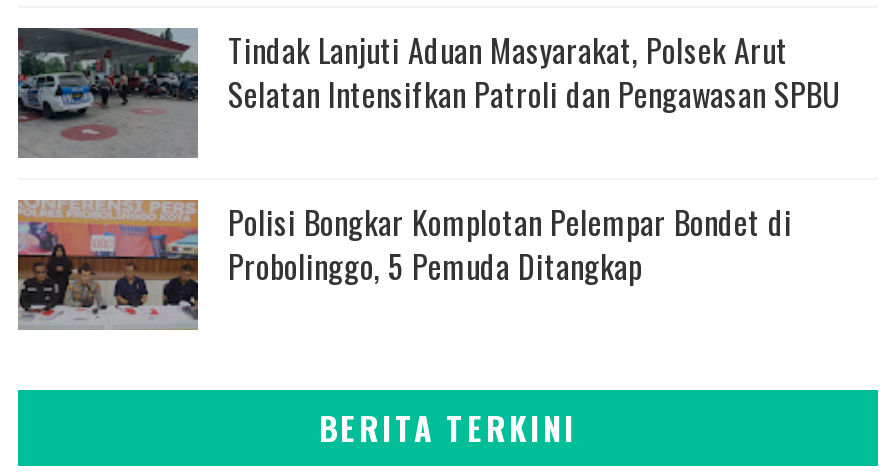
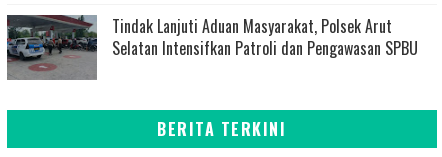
- [image]
- Polisi Bongkar Komplotan Pelempar Bondet di
- Probolinggo, 5 Pemuda Ditangkap
